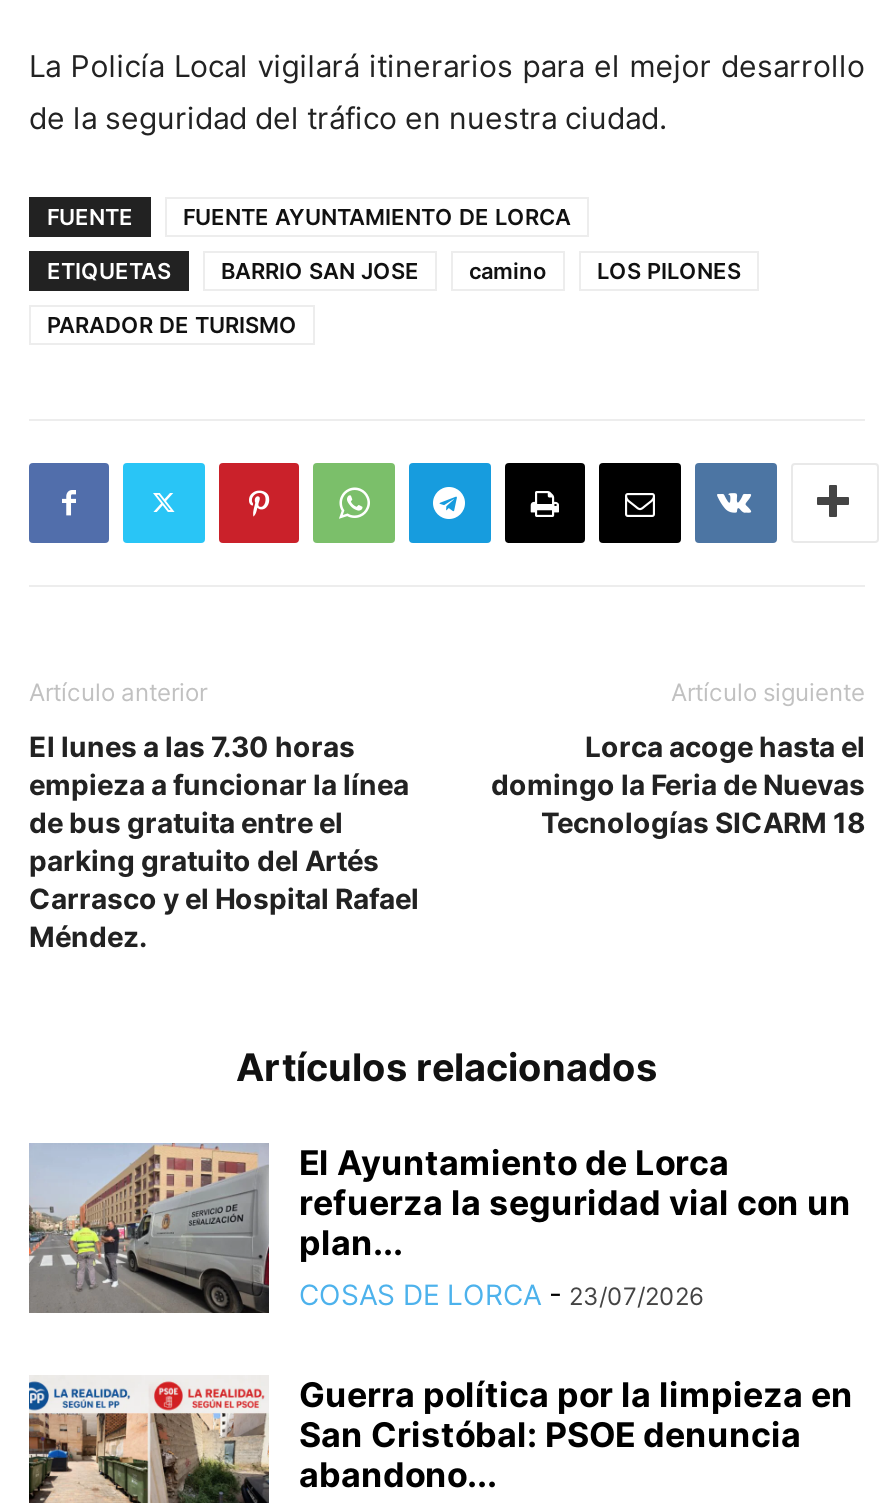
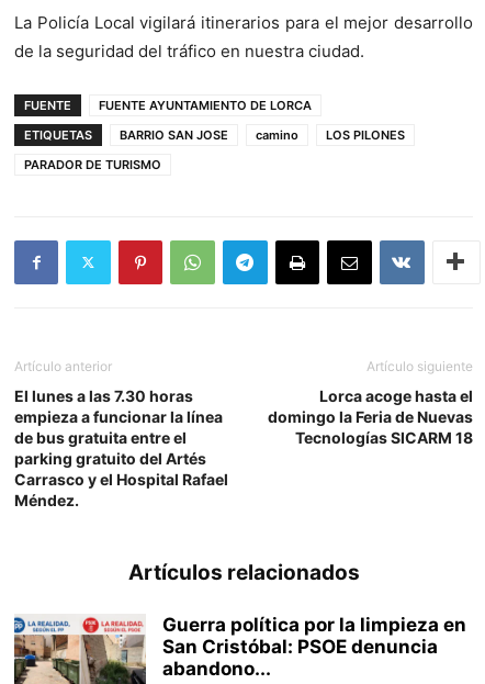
- [image]
- El Ayuntamiento de Lorca
- refuerza la seguridad vial con un
- plan...
- COSAS DE LORCA - 23/07/2026
